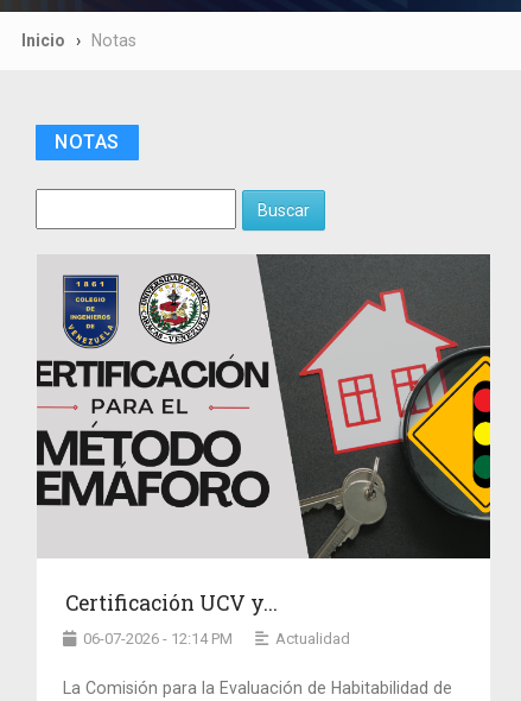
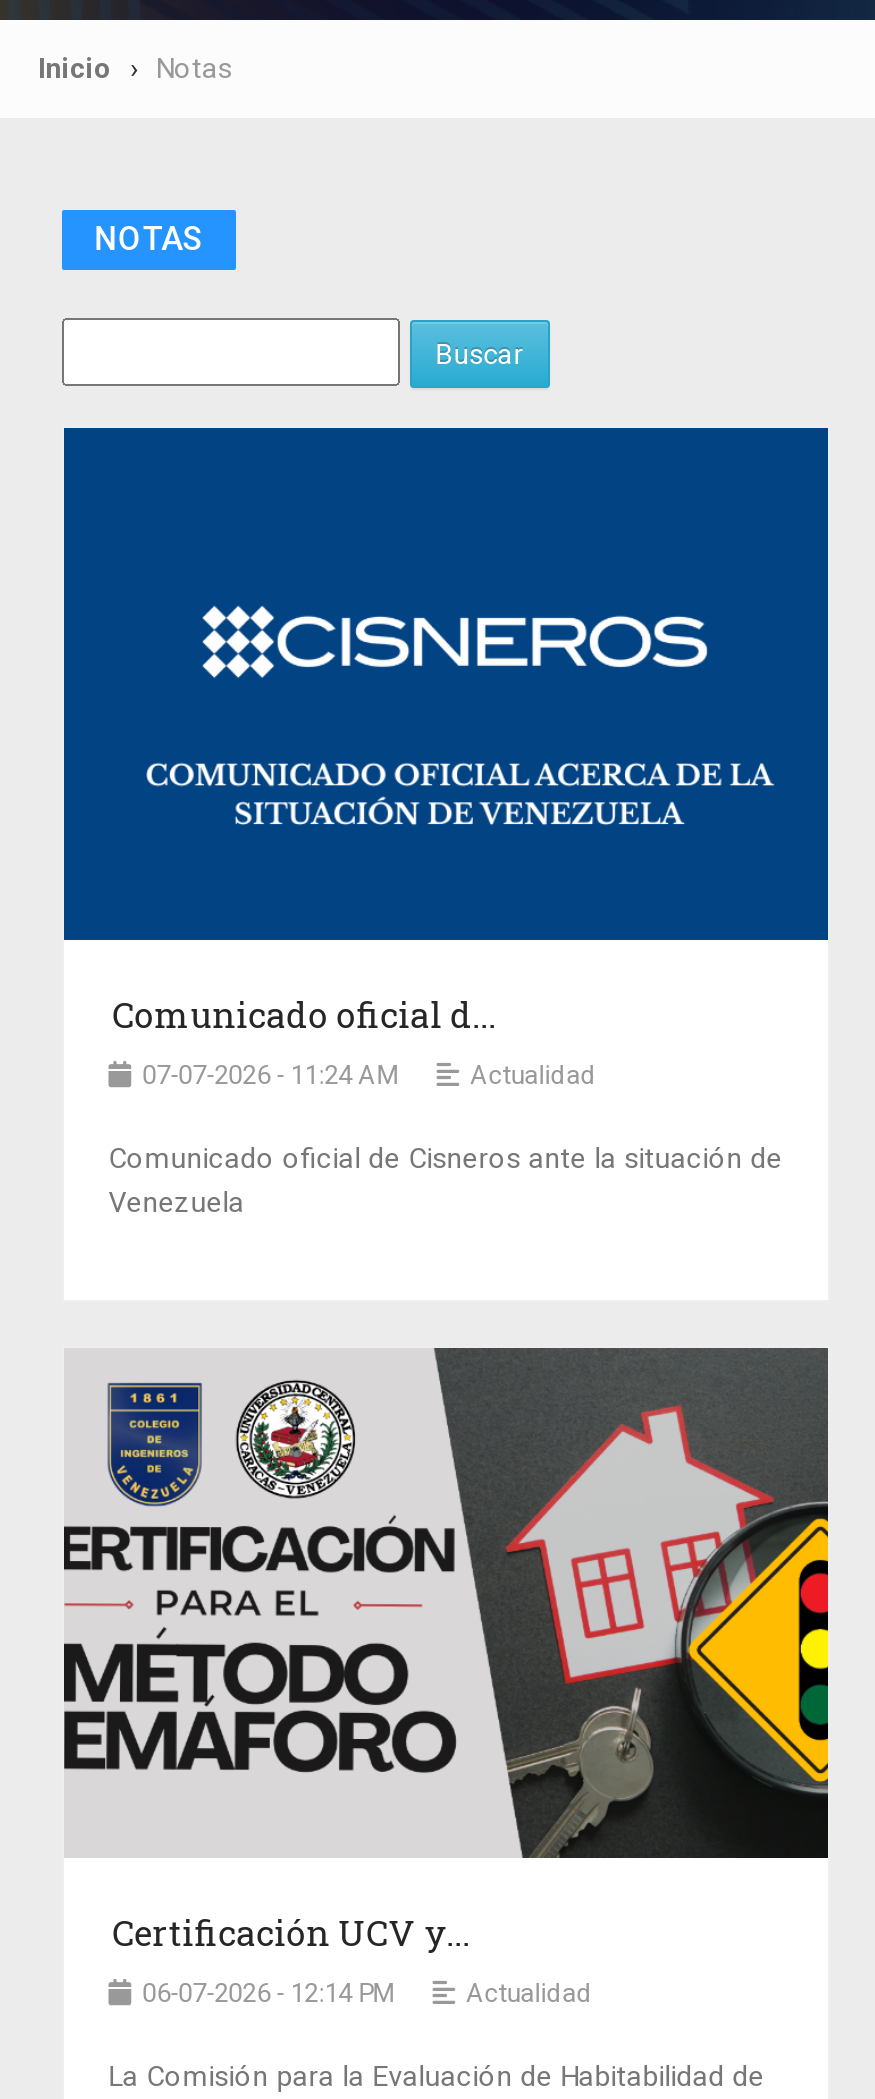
+ [image]
+ Comunicado oficial d...
+ 07-07-2026 - 11:24 AM
+ Actualidad
+ Comunicado oficial de Cisneros ante la situación de
+ Venezuela
